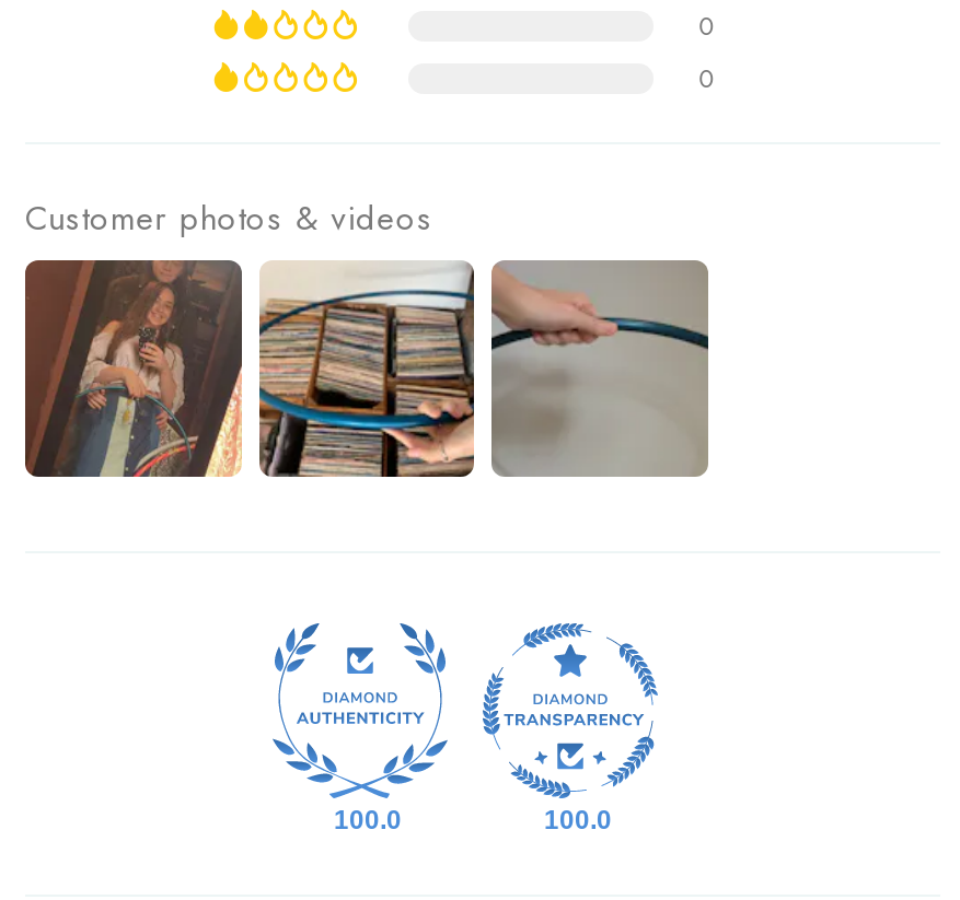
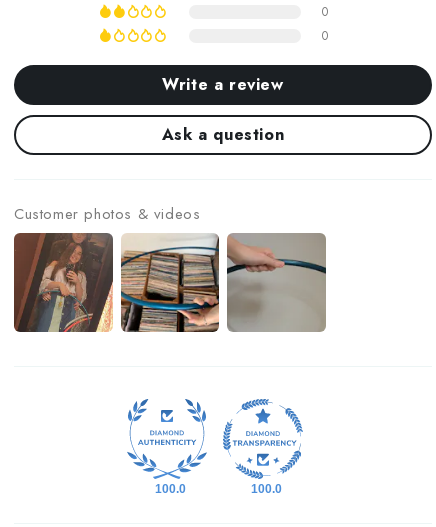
+ Write a review
+ Ask a question
